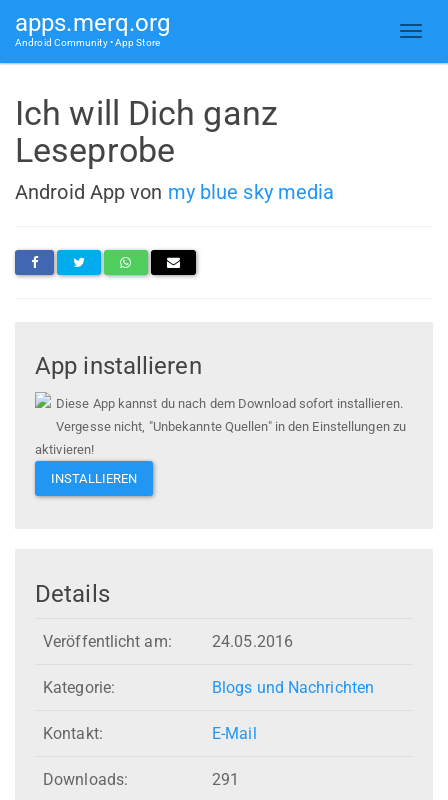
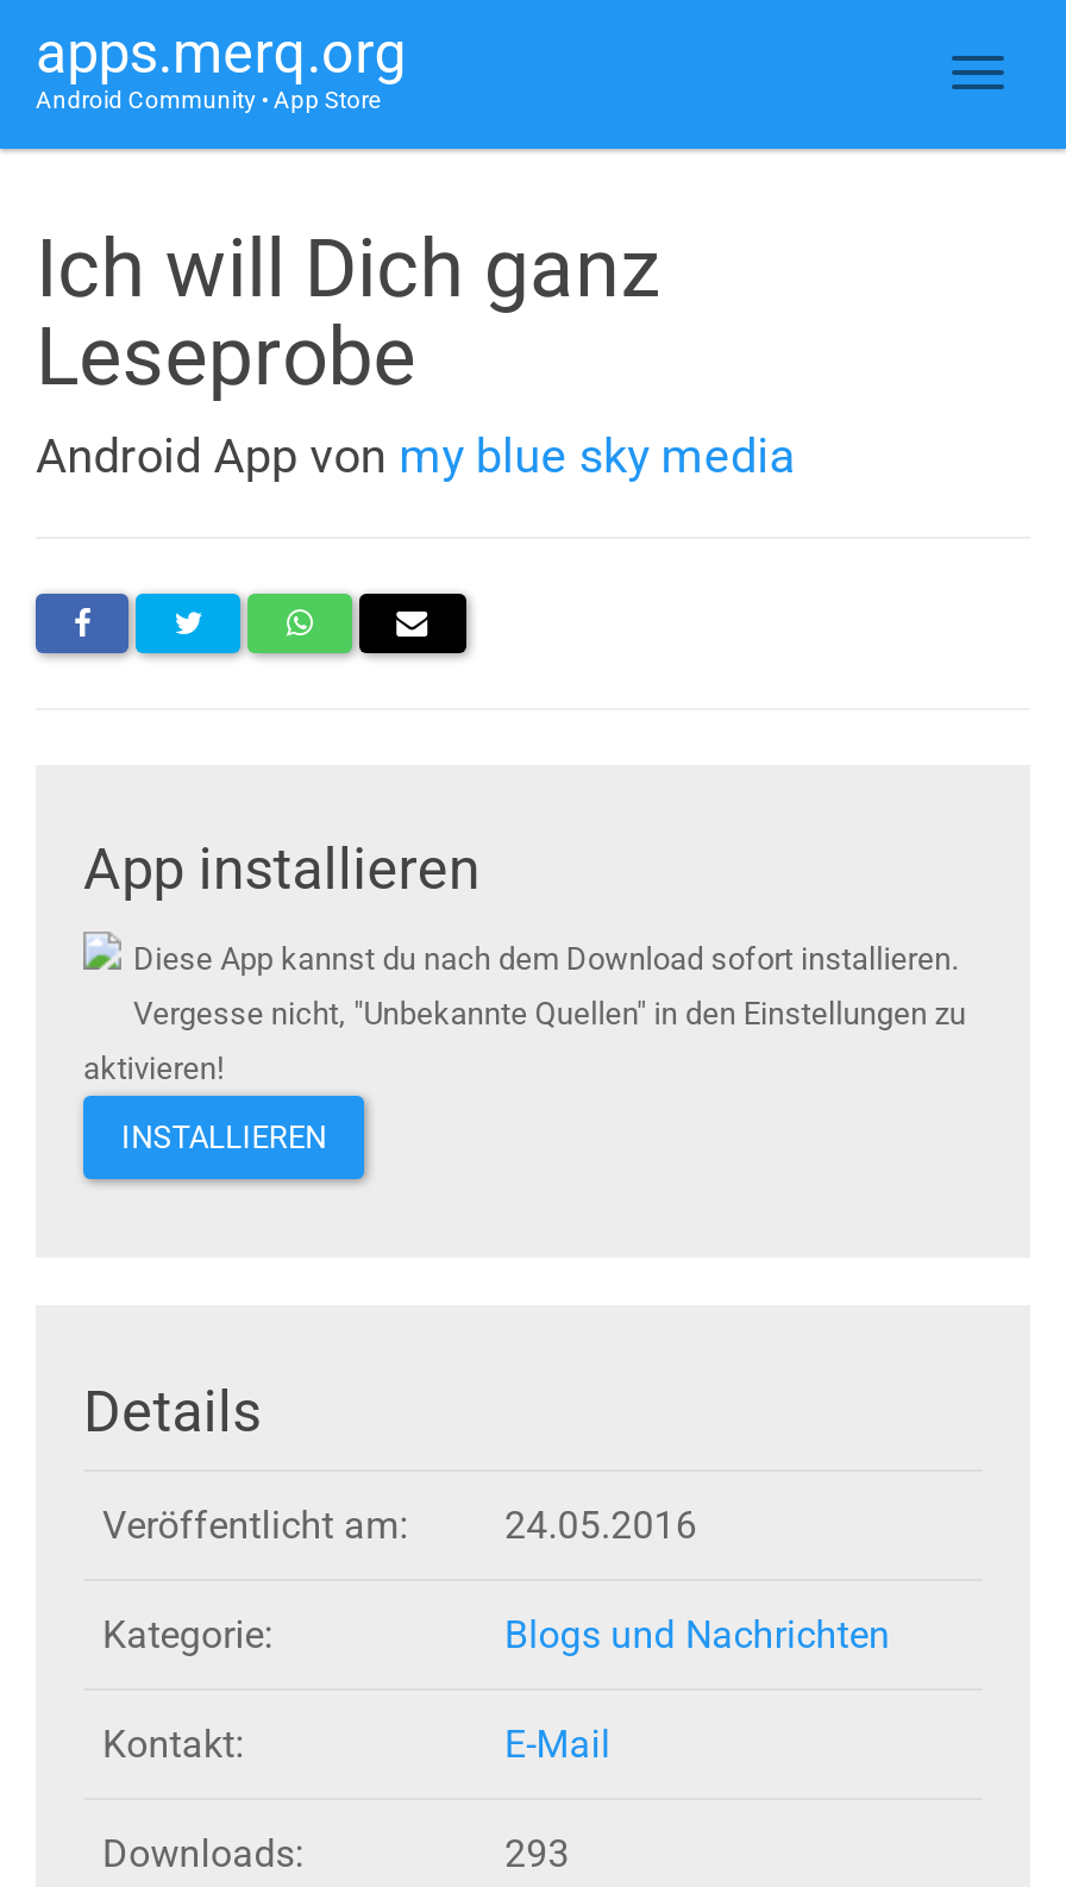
- 291
+ 293
